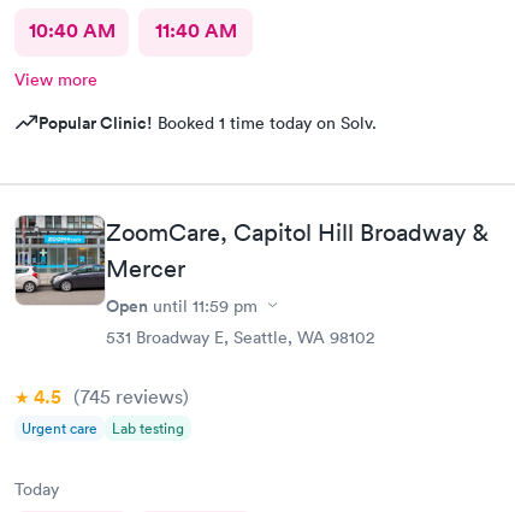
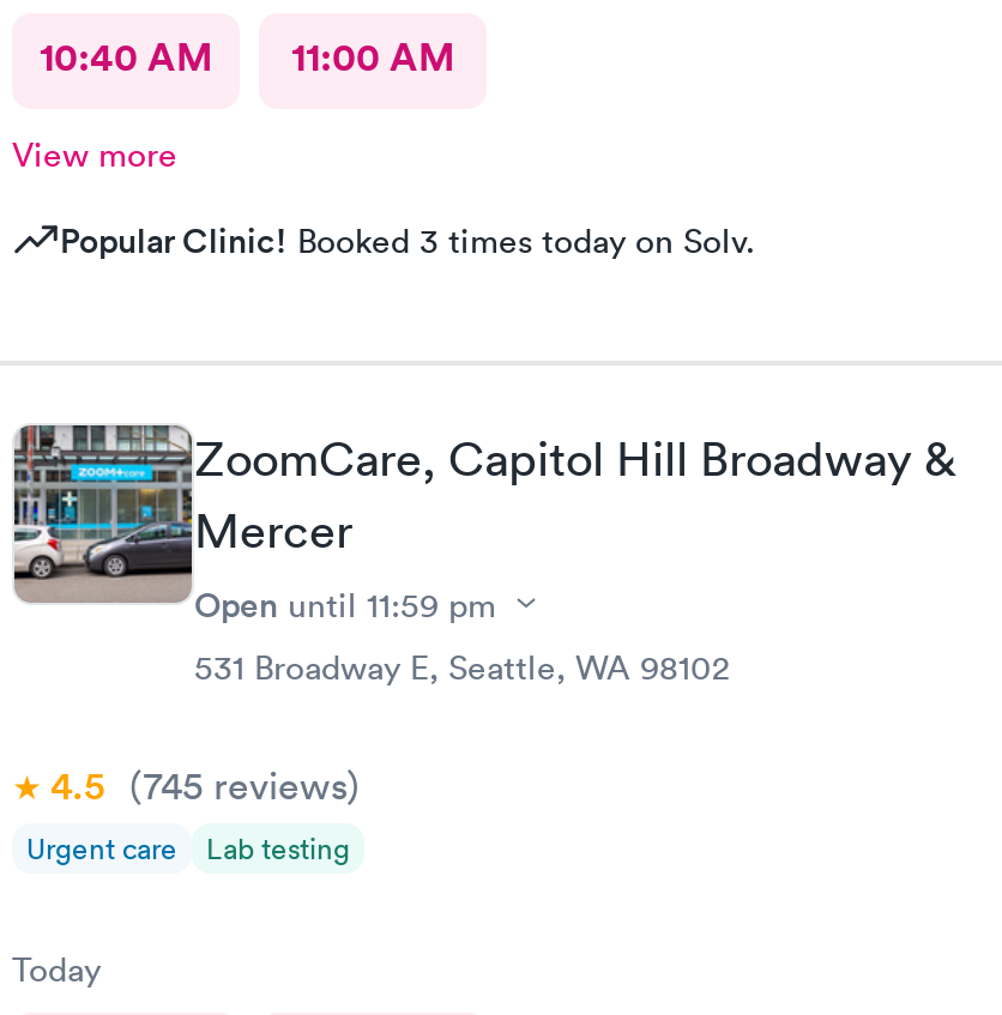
- 10:40 AM 11:40 AM
+ 10:40 AM 11:00 AM

- Popular Clinic! Booked 1 time today on Solv.
+ Popular Clinic! Booked 3 times today on Solv.
